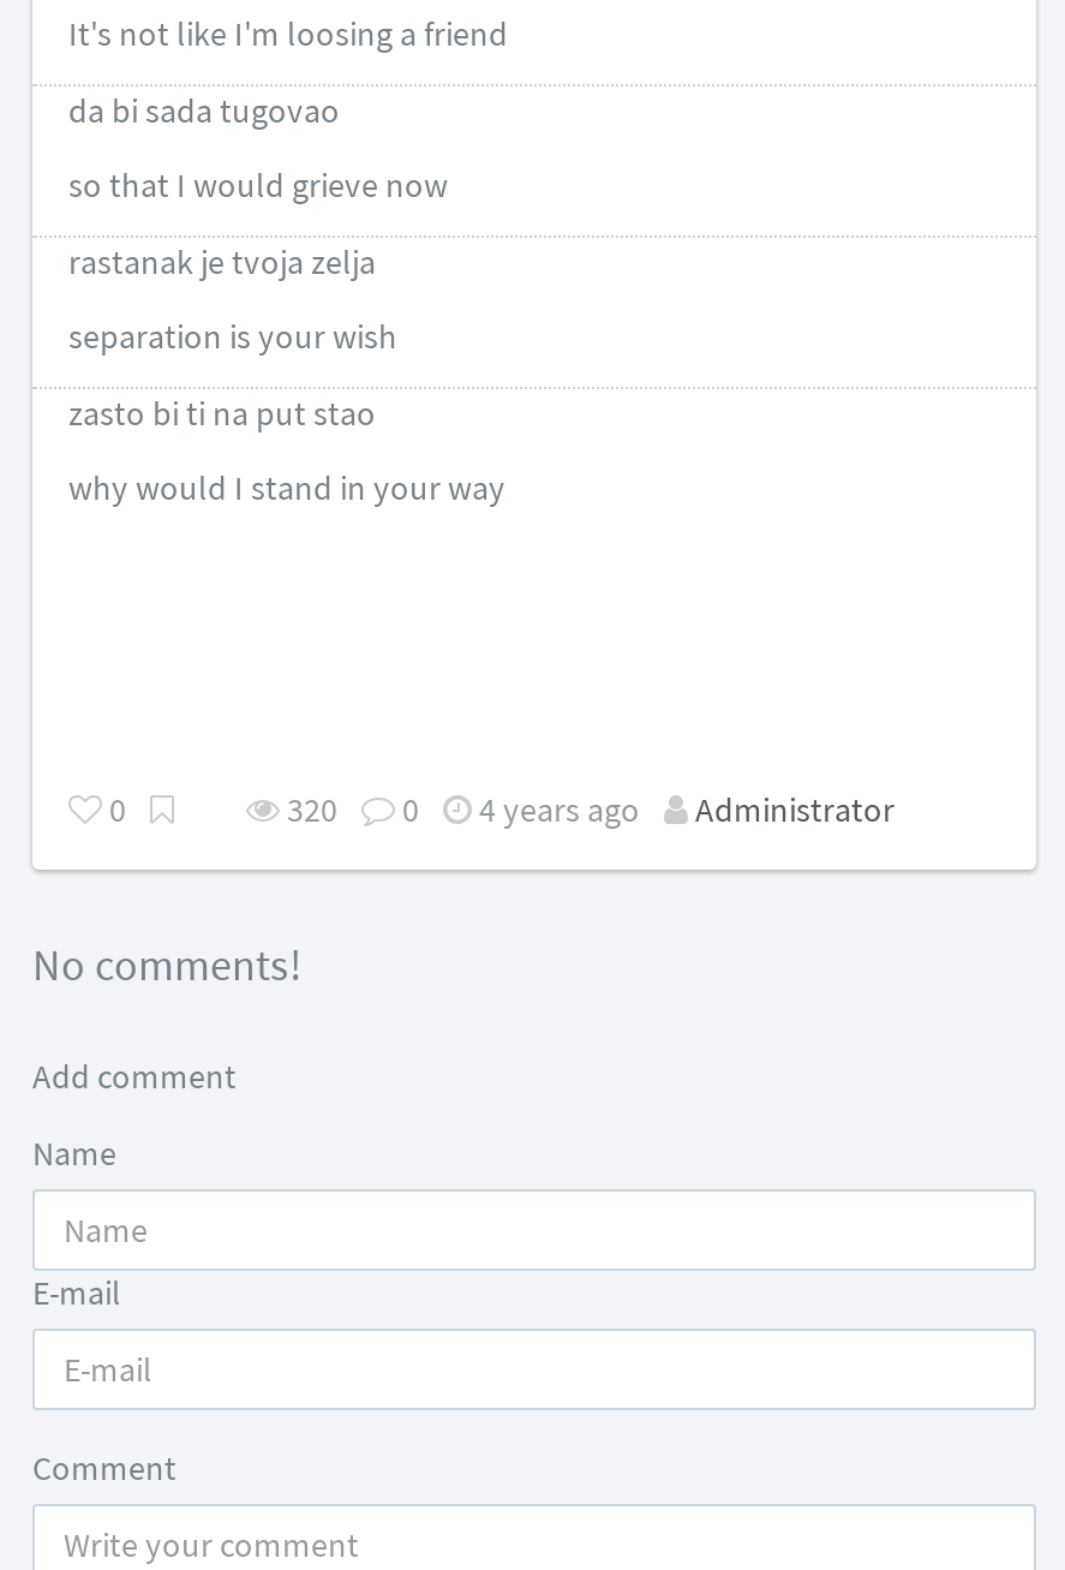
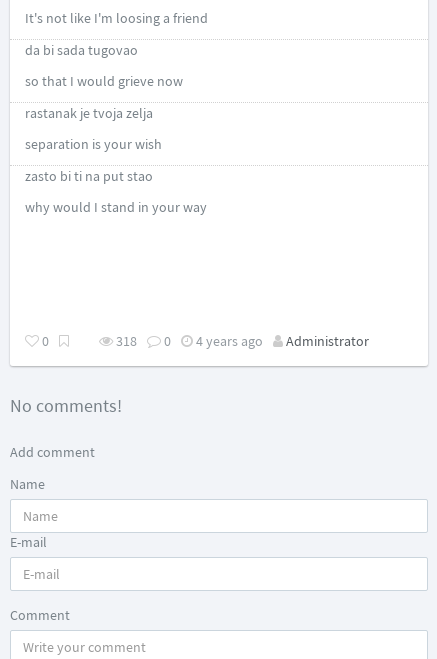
- 320 0 4 years ago Administrator
+ 318 0 4 years ago Administrator
